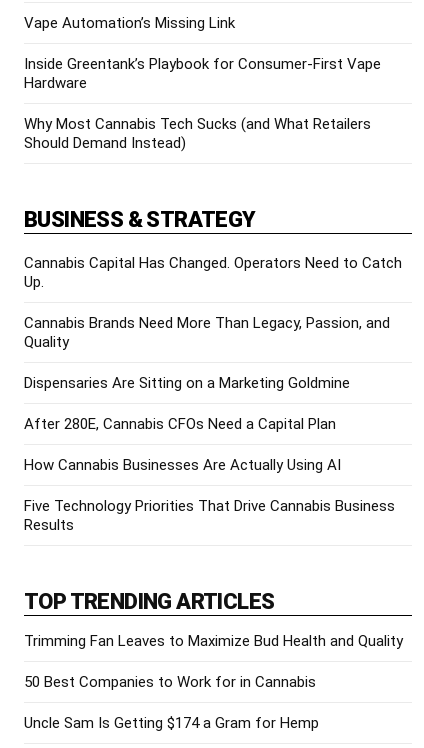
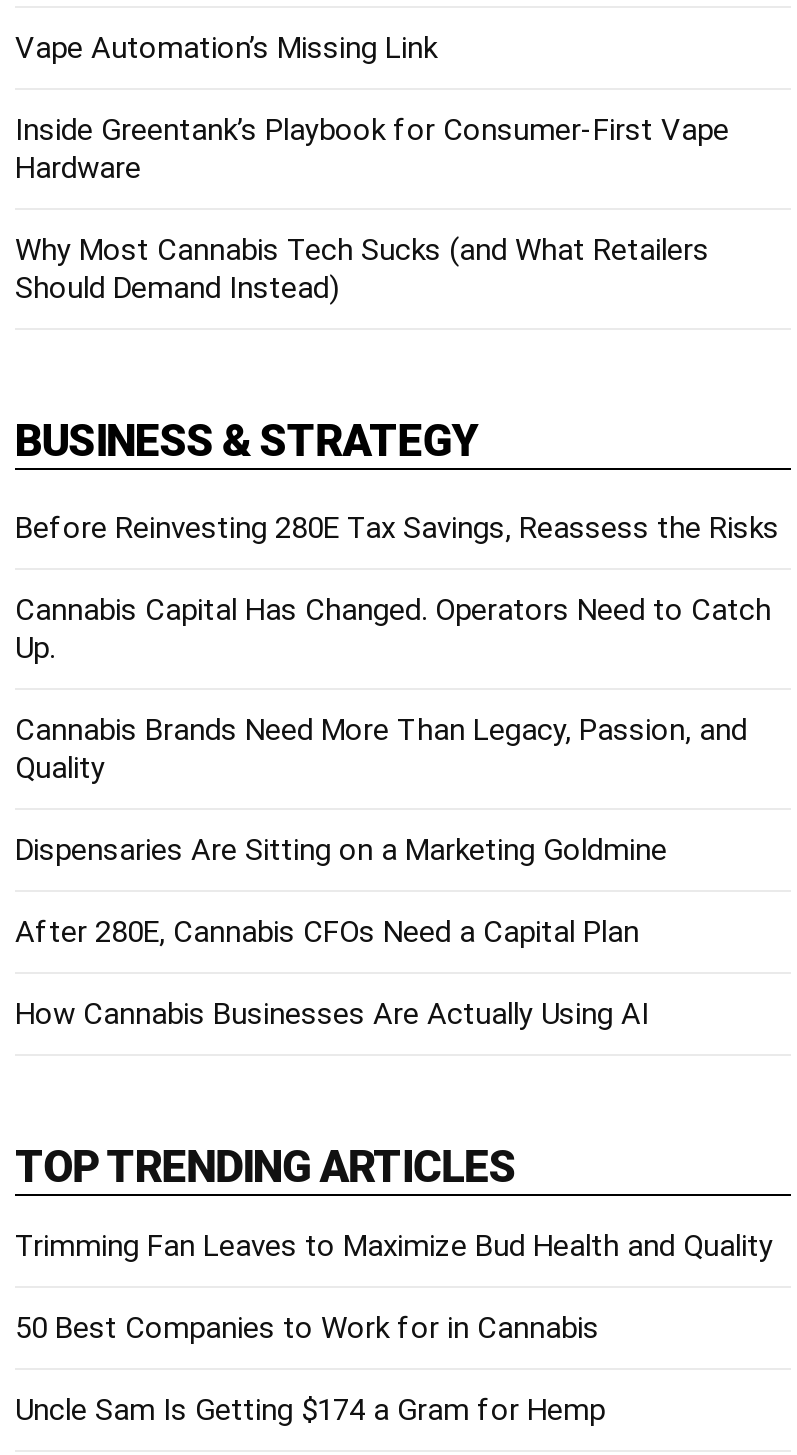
+ Before Reinvesting 280E Tax Savings, Reassess the Risks

moved down: Cannabis Capital Has Changed. Operators Need to Catch | Up. | Cannabis Brands Need More Than Legacy, Passion, and | Quality | Dispensaries Are Sitting on a Marketing Goldmine | After 280E, Cannabis CFOs Need a Capital Plan | How Cannabis Businesses Are Actually Using AI

- Five Technology Priorities That Drive Cannabis Business
- Results
